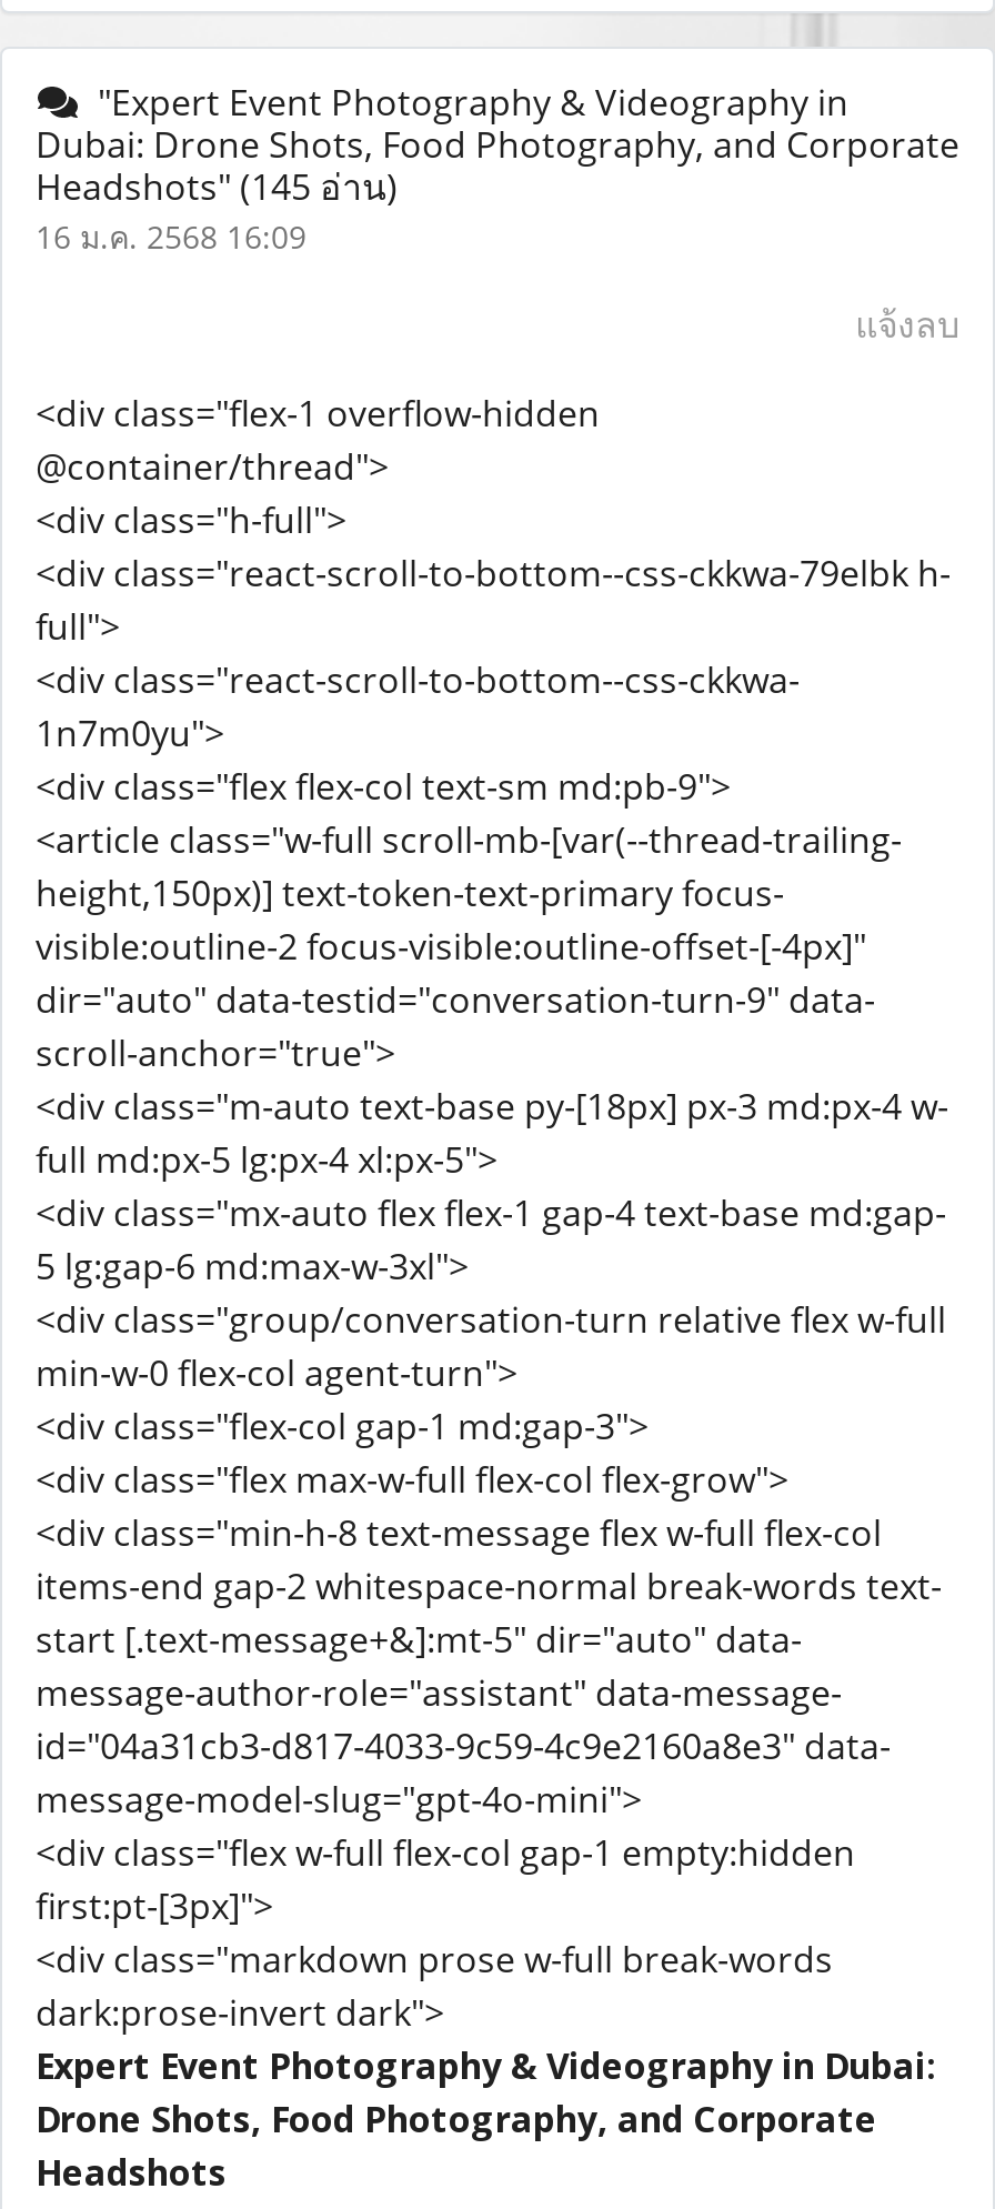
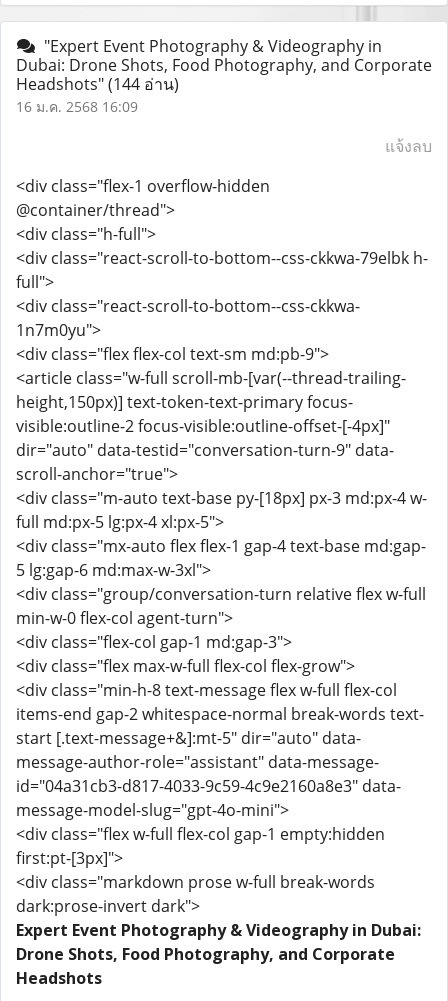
- Headshots" (145 อ่าน)
+ Headshots" (144 อ่าน)
